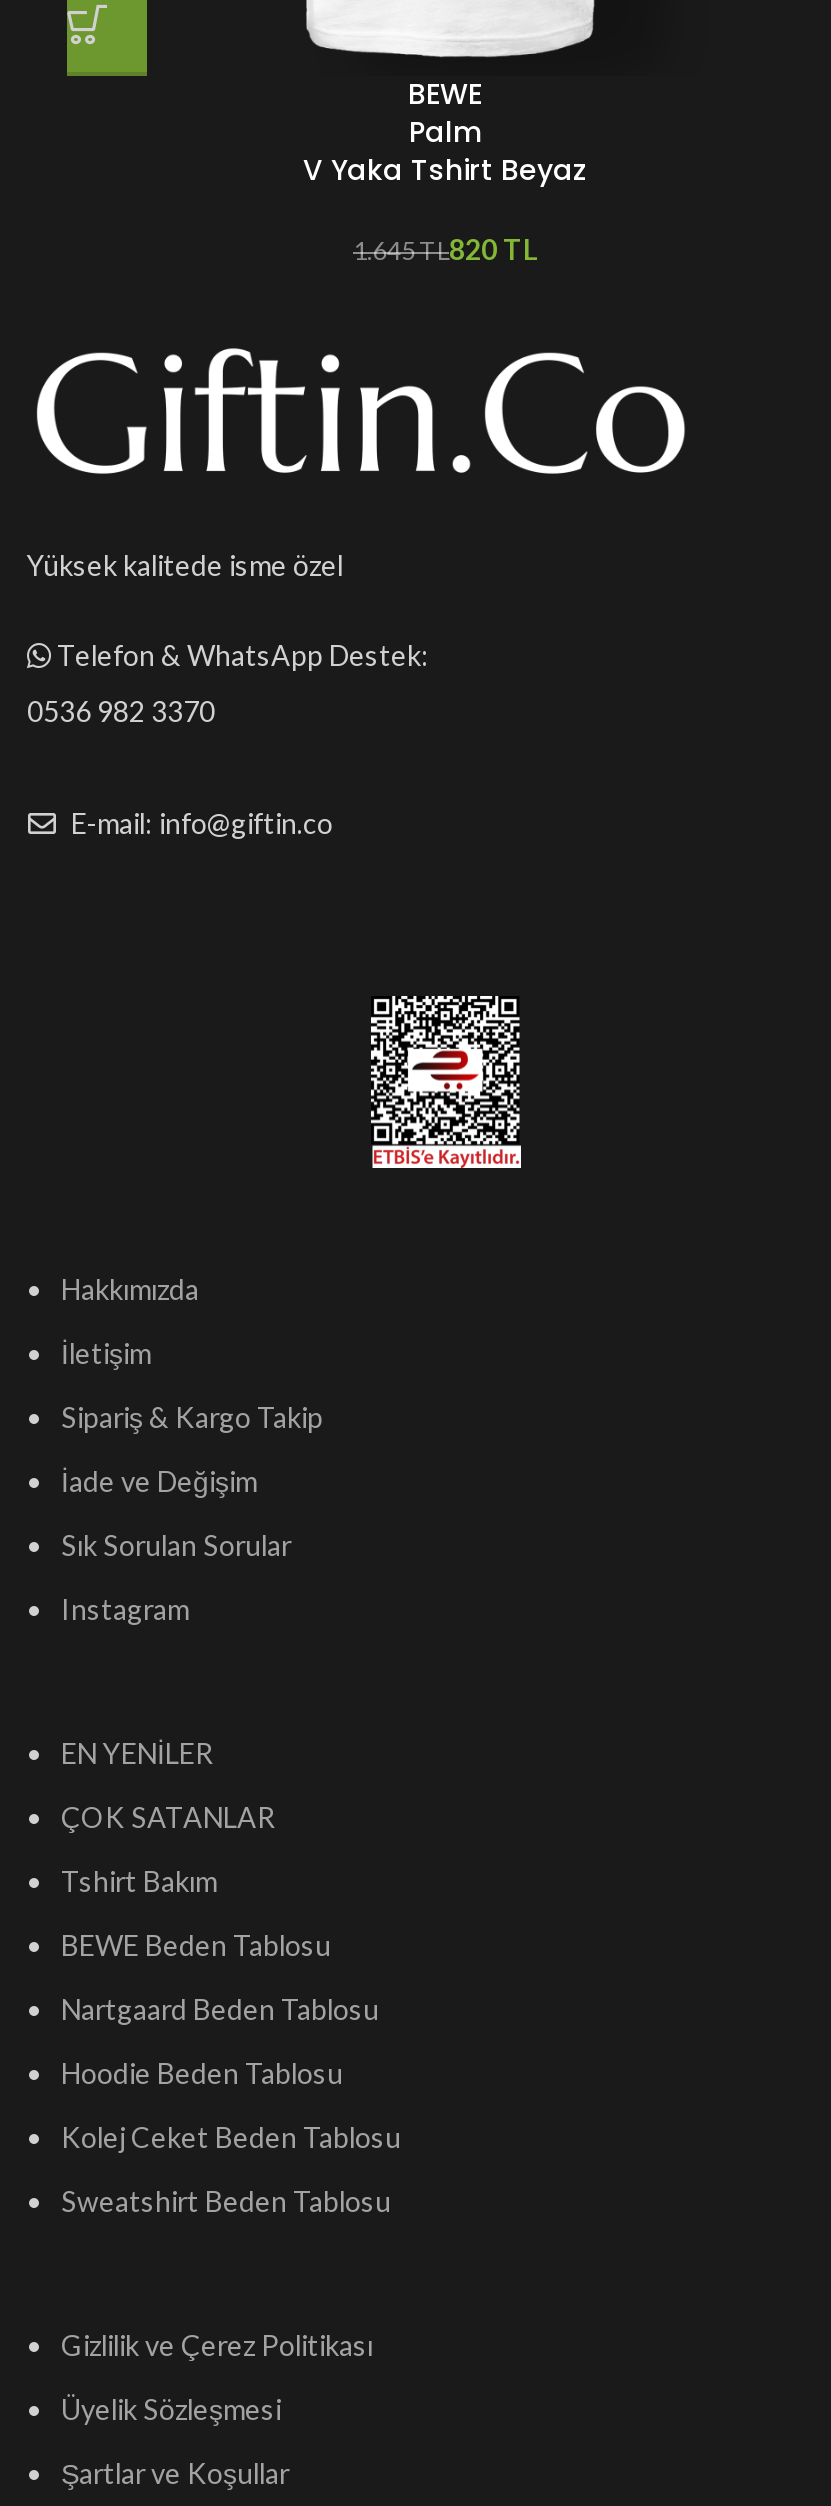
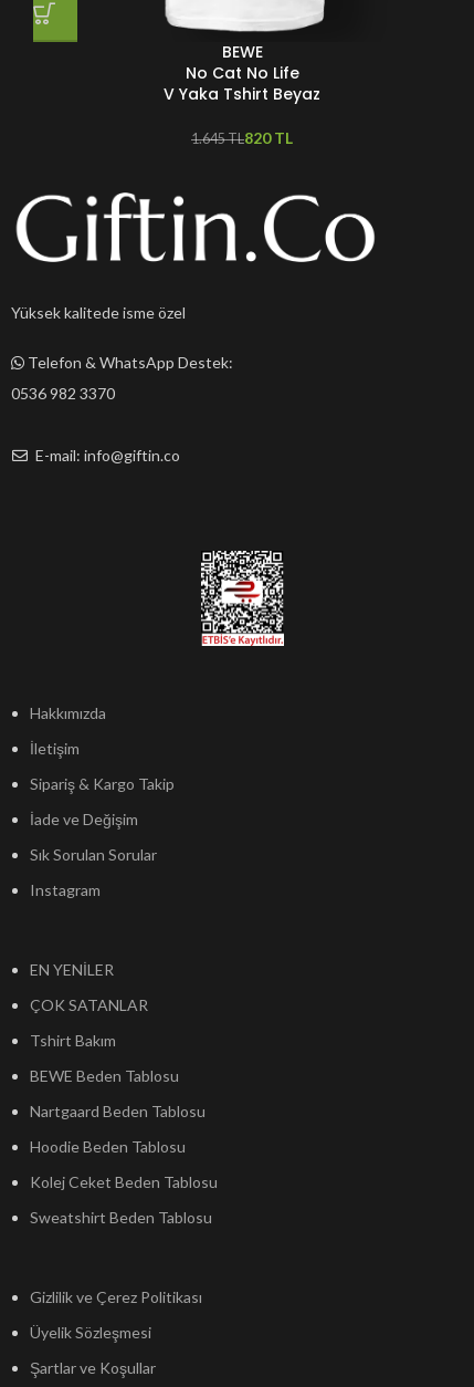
- Palm
+ No Cat No Life
